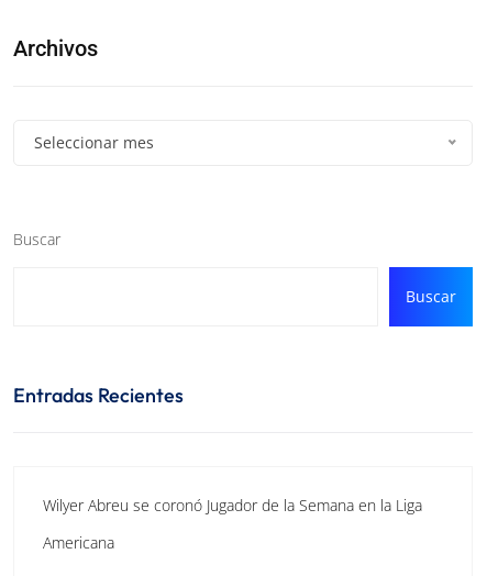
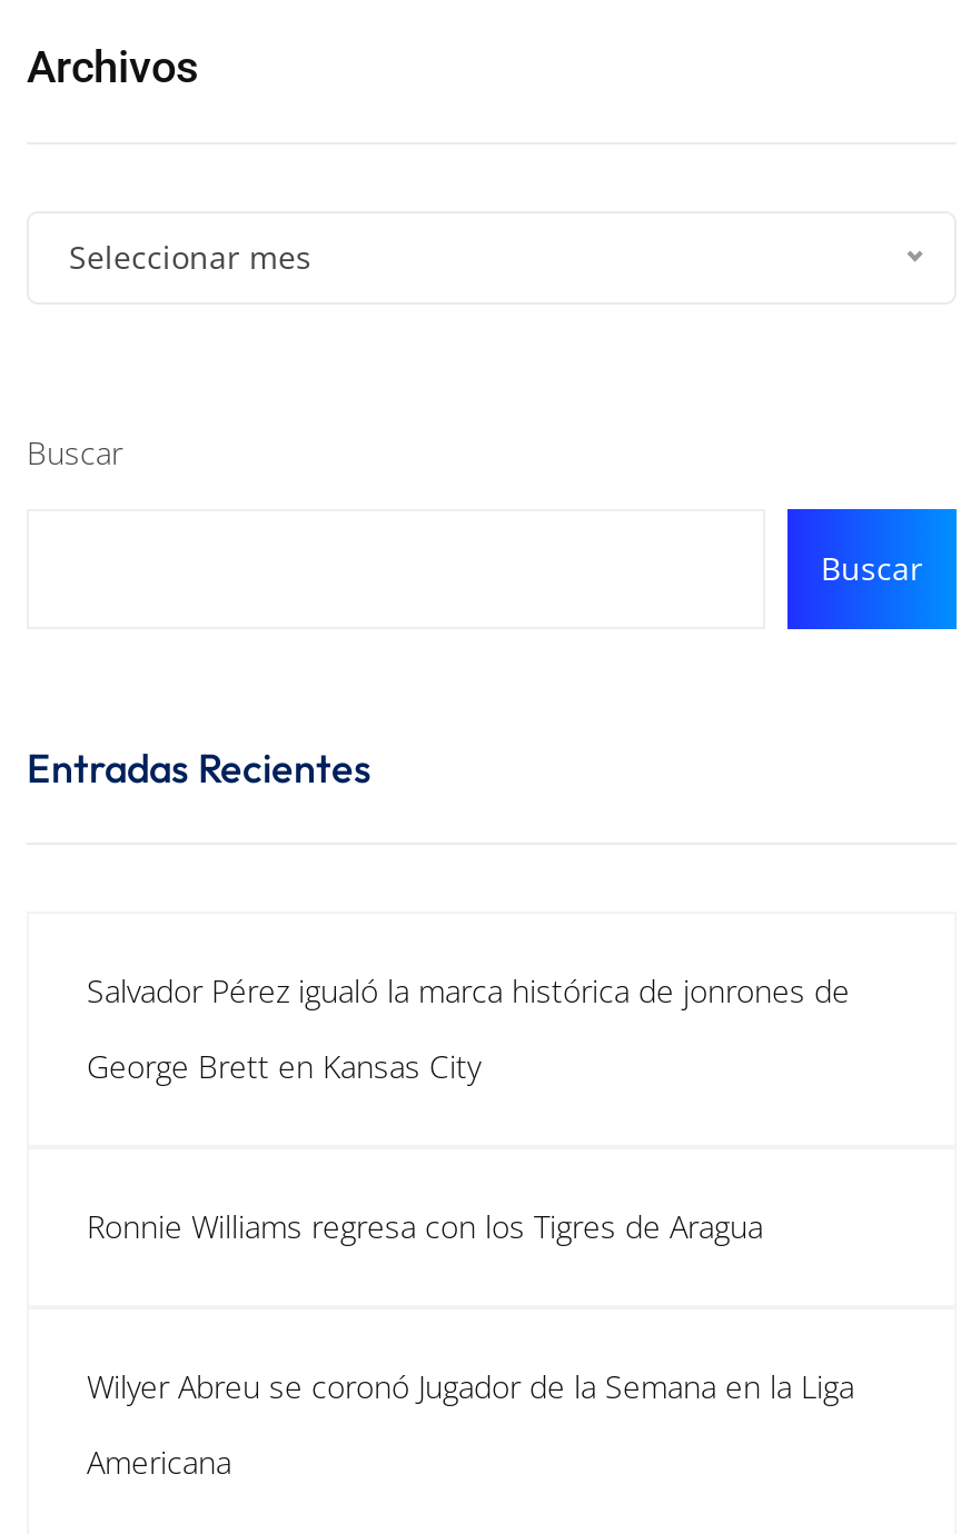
+ Salvador Pérez igualó la marca histórica de jonrones de
+ George Brett en Kansas City

+ Ronnie Williams regresa con los Tigres de Aragua
